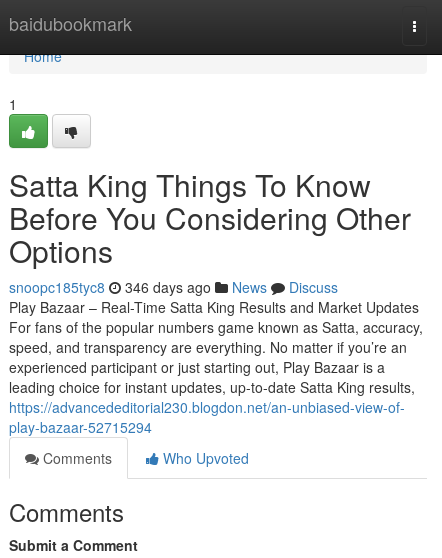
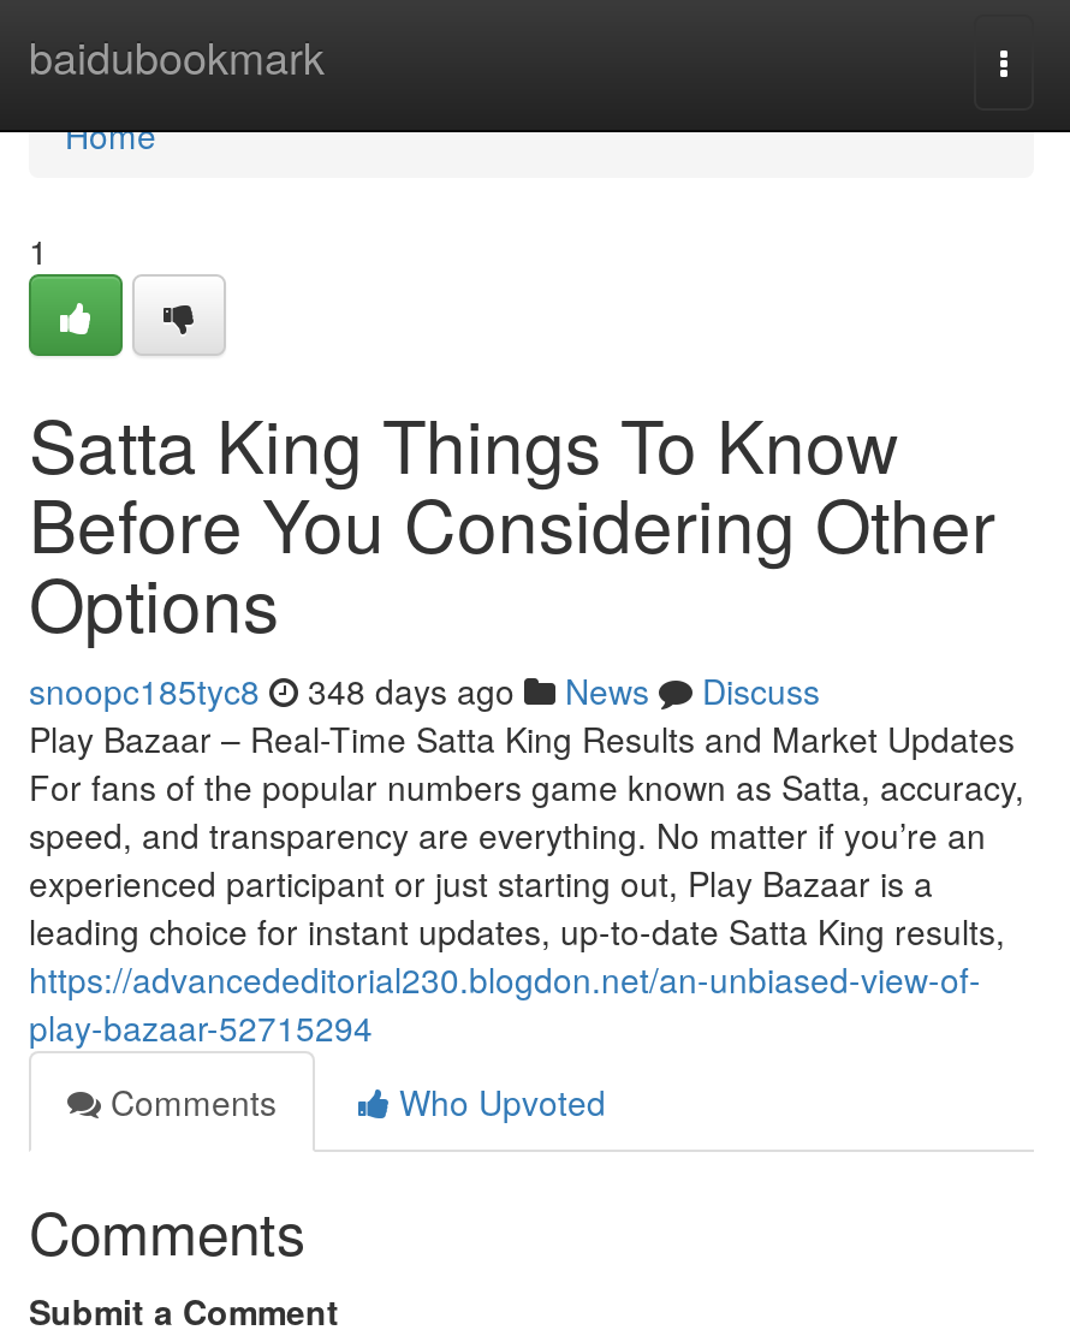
- snoopc185tyc8 346 days ago News Discuss
+ snoopc185tyc8 348 days ago News Discuss
